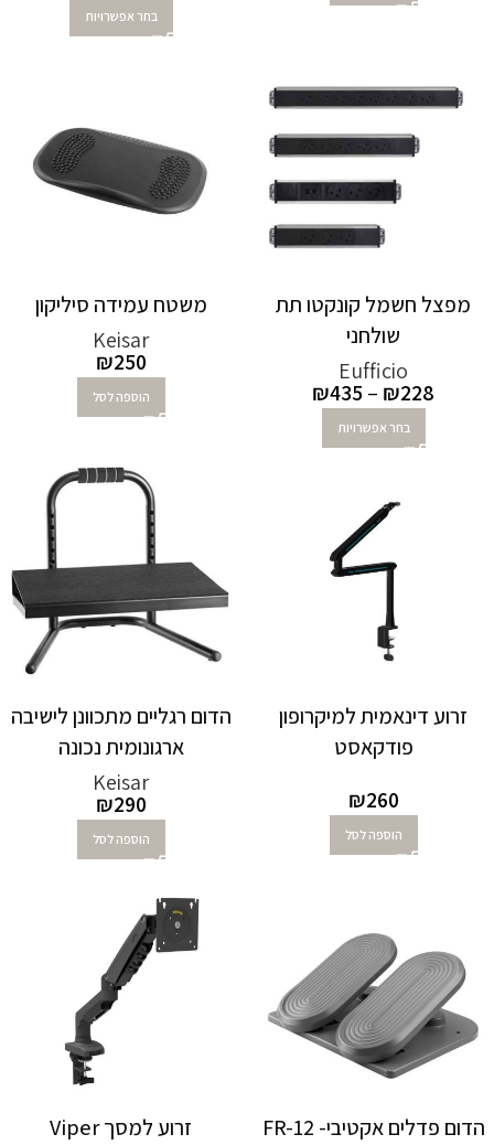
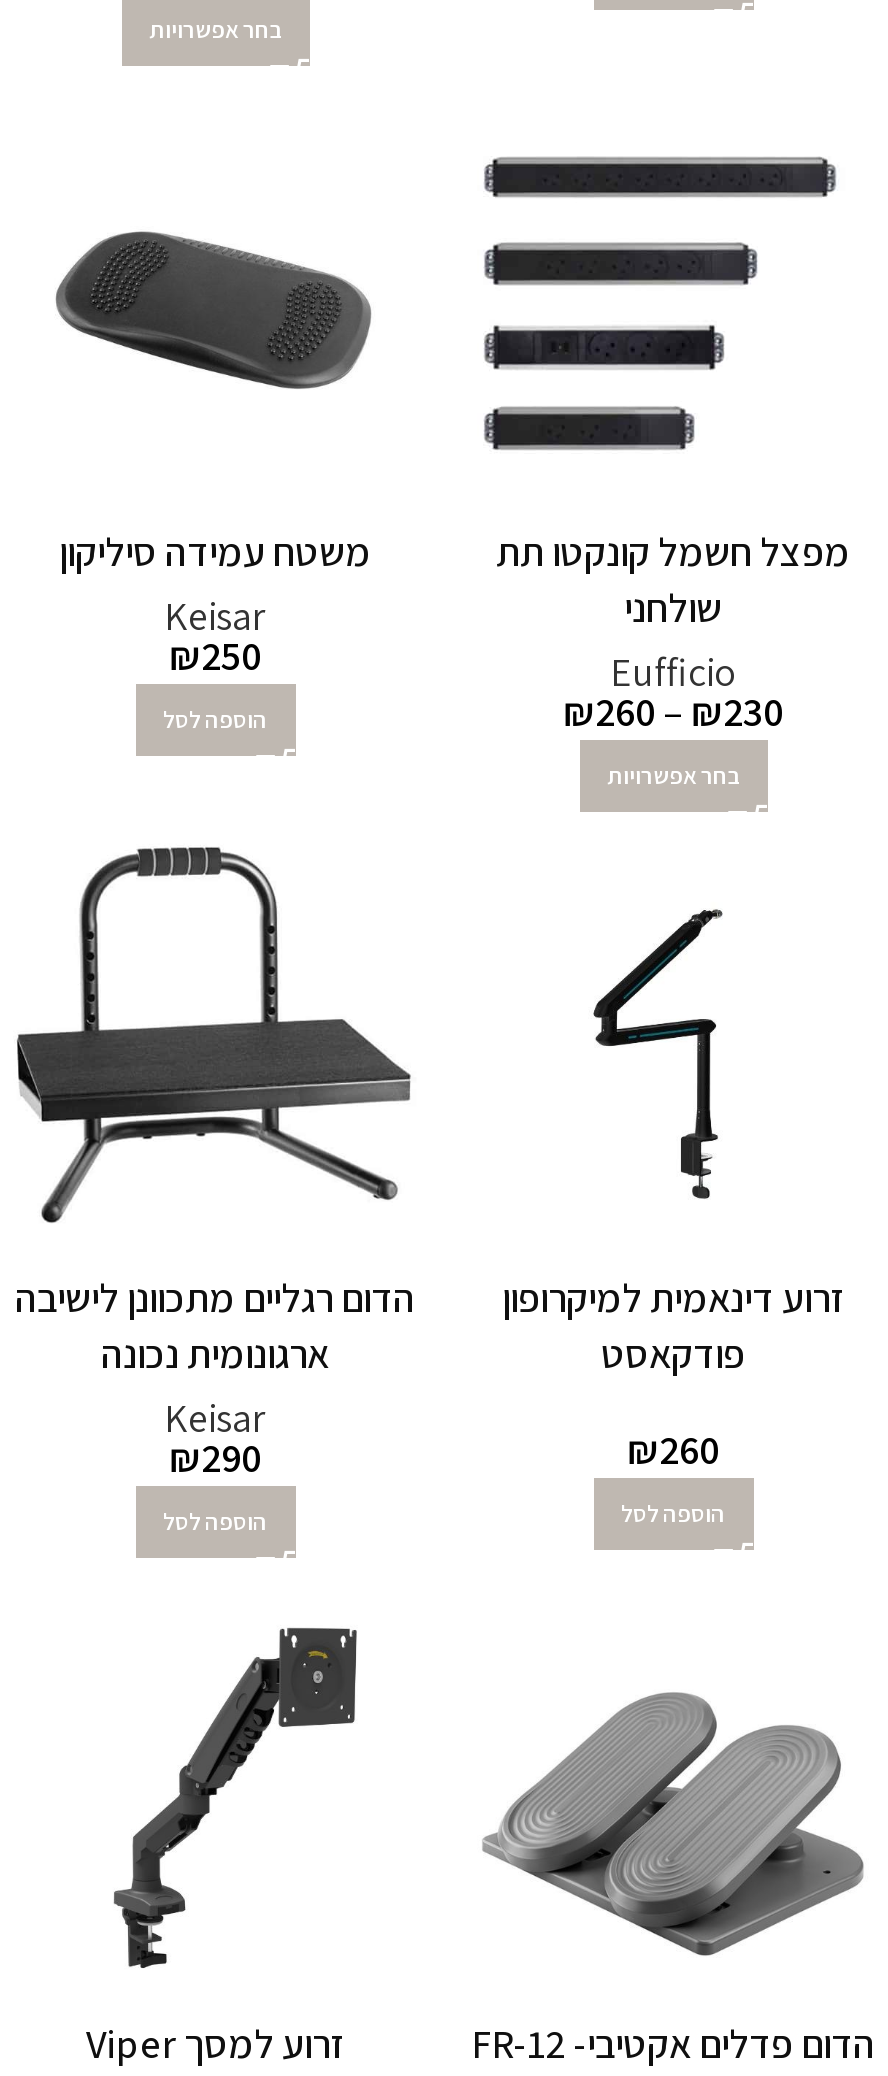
- ₪435
+ ₪260

- ₪228
+ ₪230
